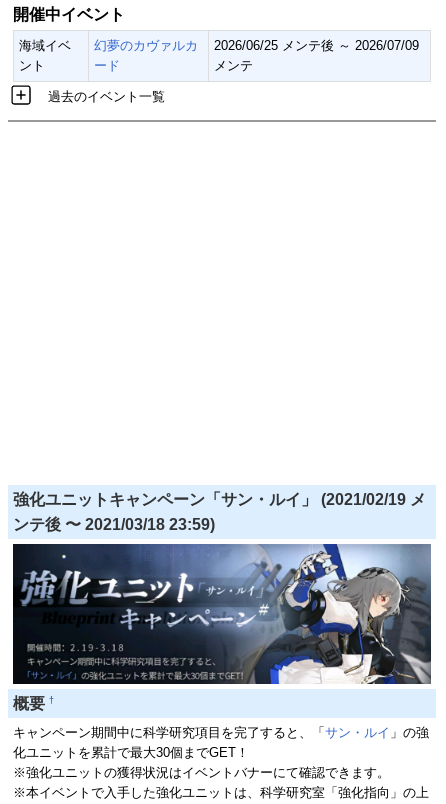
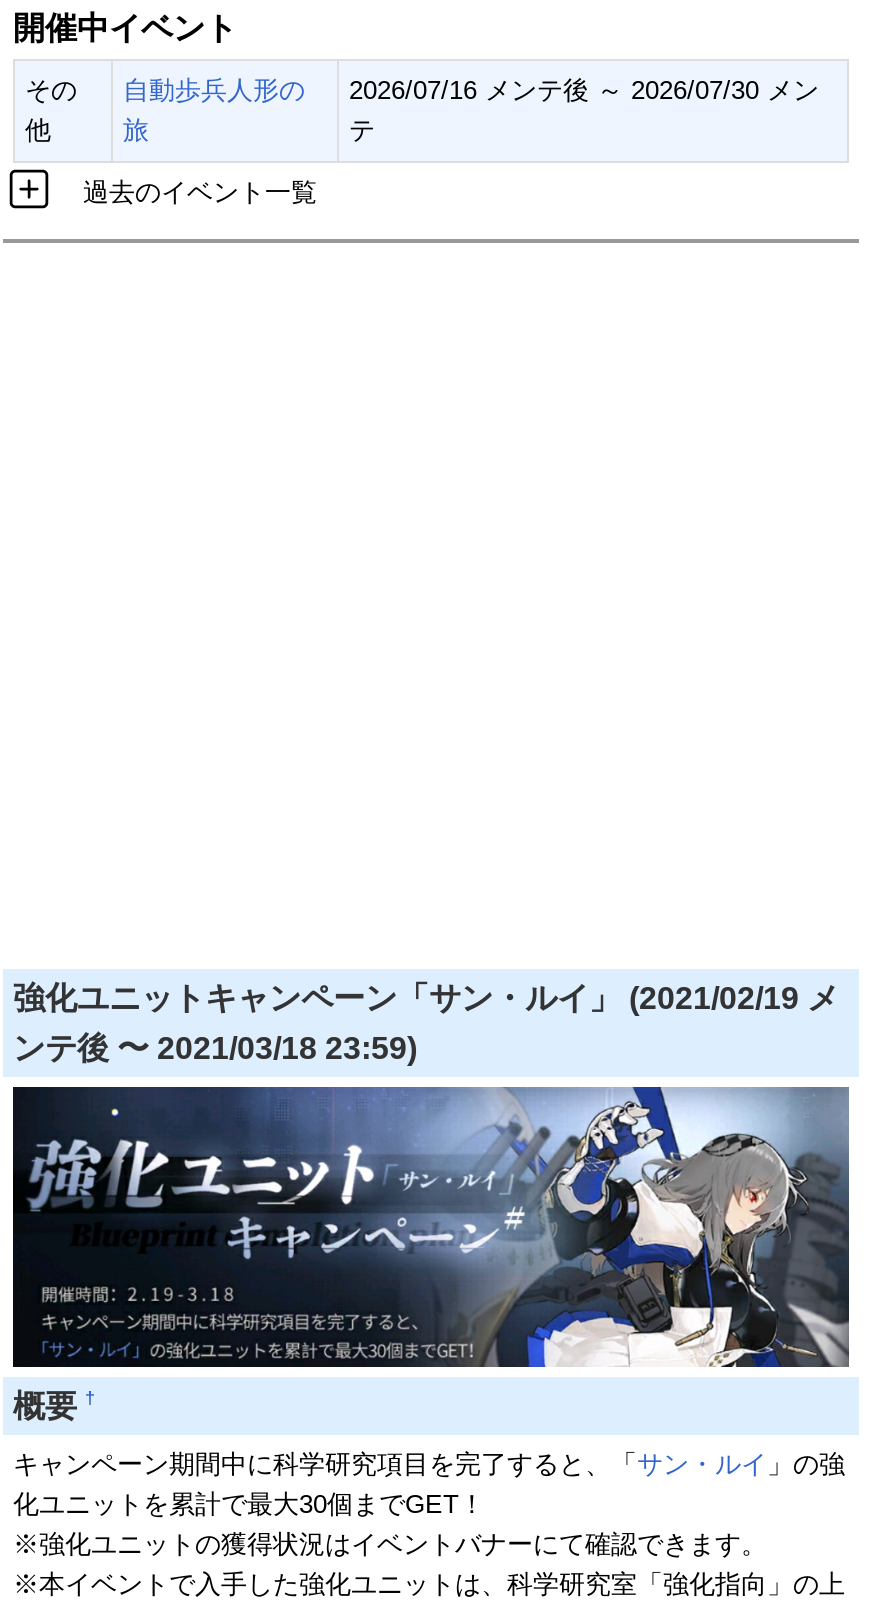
- 海域イベ
- ント
+ その
+ 他

- 幻夢のカヴァルカ
- ード
+ 自動歩兵人形の
+ 旅

- 2026/06/25 メンテ後 ～ 2026/07/09
- メンテ
+ 2026/07/16 メンテ後 ～ 2026/07/30 メン
+ テ
